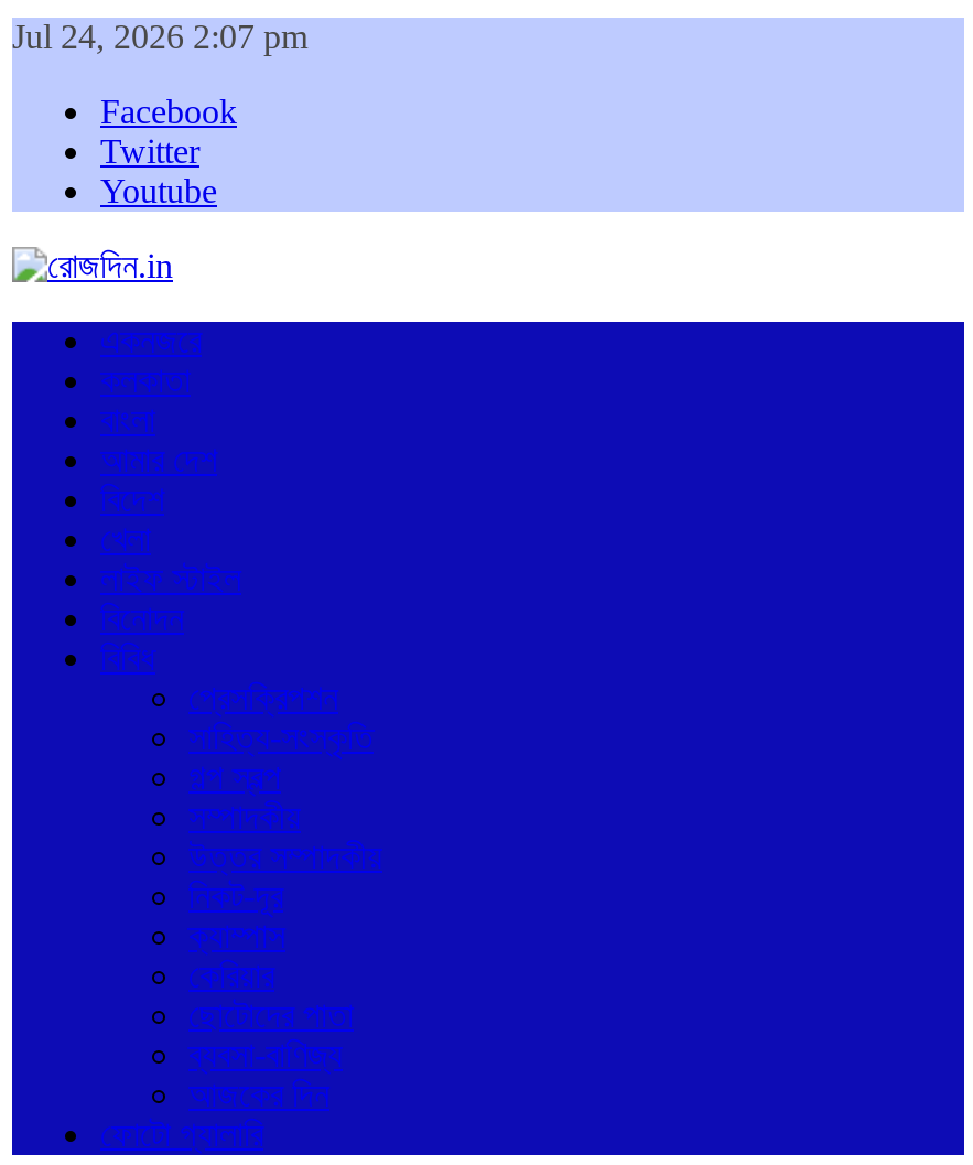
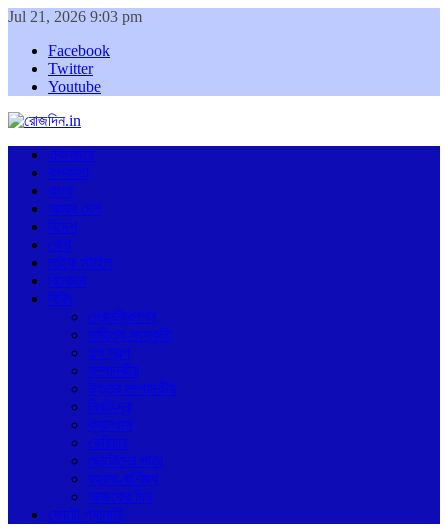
- Jul 24, 2026 2:07 pm
+ Jul 21, 2026 9:03 pm
